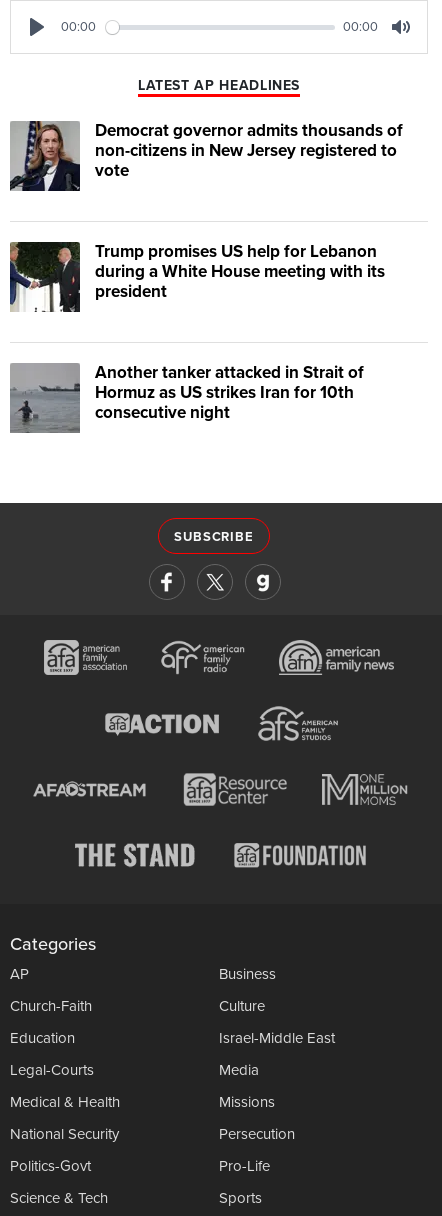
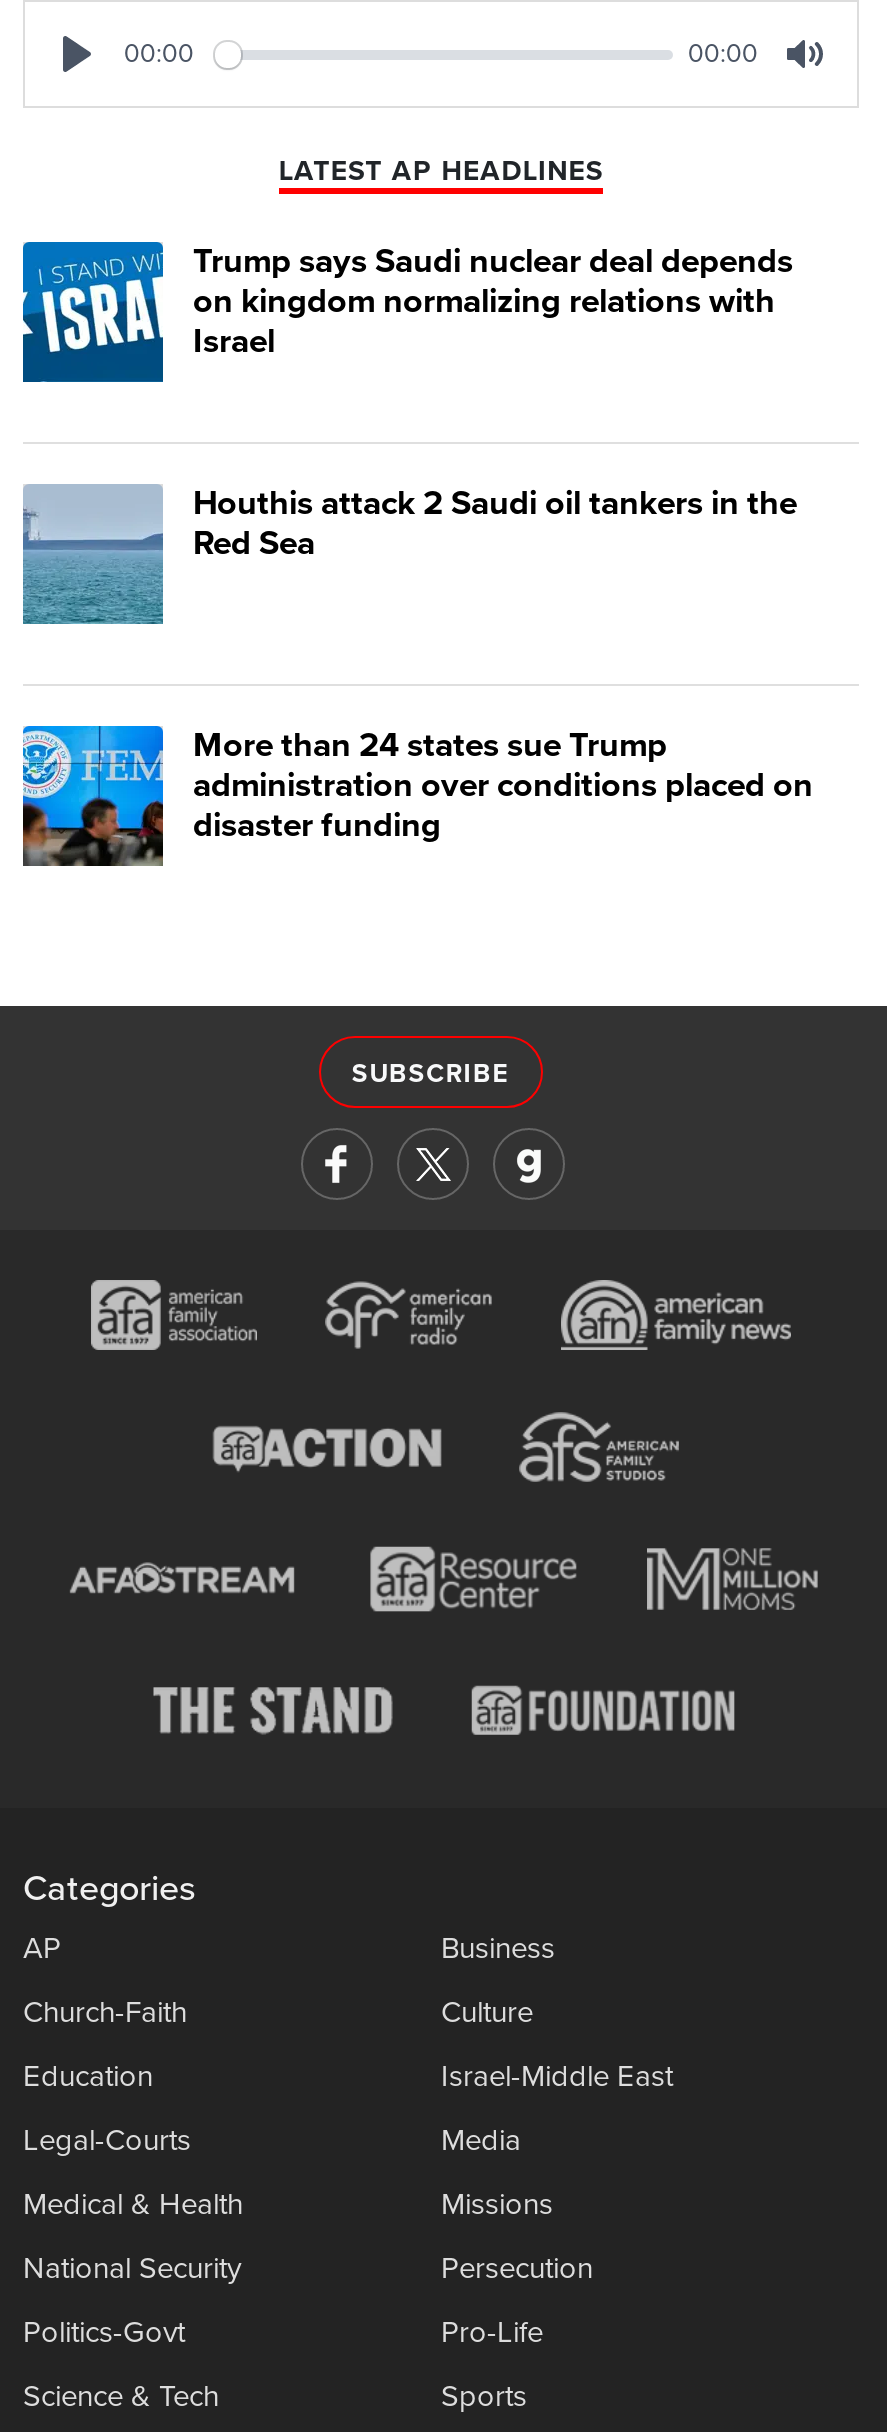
- [image]
- Democrat governor admits thousands of
- non-citizens in New Jersey registered to
- vote
+ [image]
+ Trump says Saudi nuclear deal depends
+ on kingdom normalizing relations with
+ Israel

- [image]
- Trump promises US help for Lebanon
- during a White House meeting with its
- president
+ [image]
+ Houthis attack 2 Saudi oil tankers in the
+ Red Sea

- [image]
- Another tanker attacked in Strait of
- Hormuz as US strikes Iran for 10th
- consecutive night
+ [image]
+ More than 24 states sue Trump
+ administration over conditions placed on
+ disaster funding
